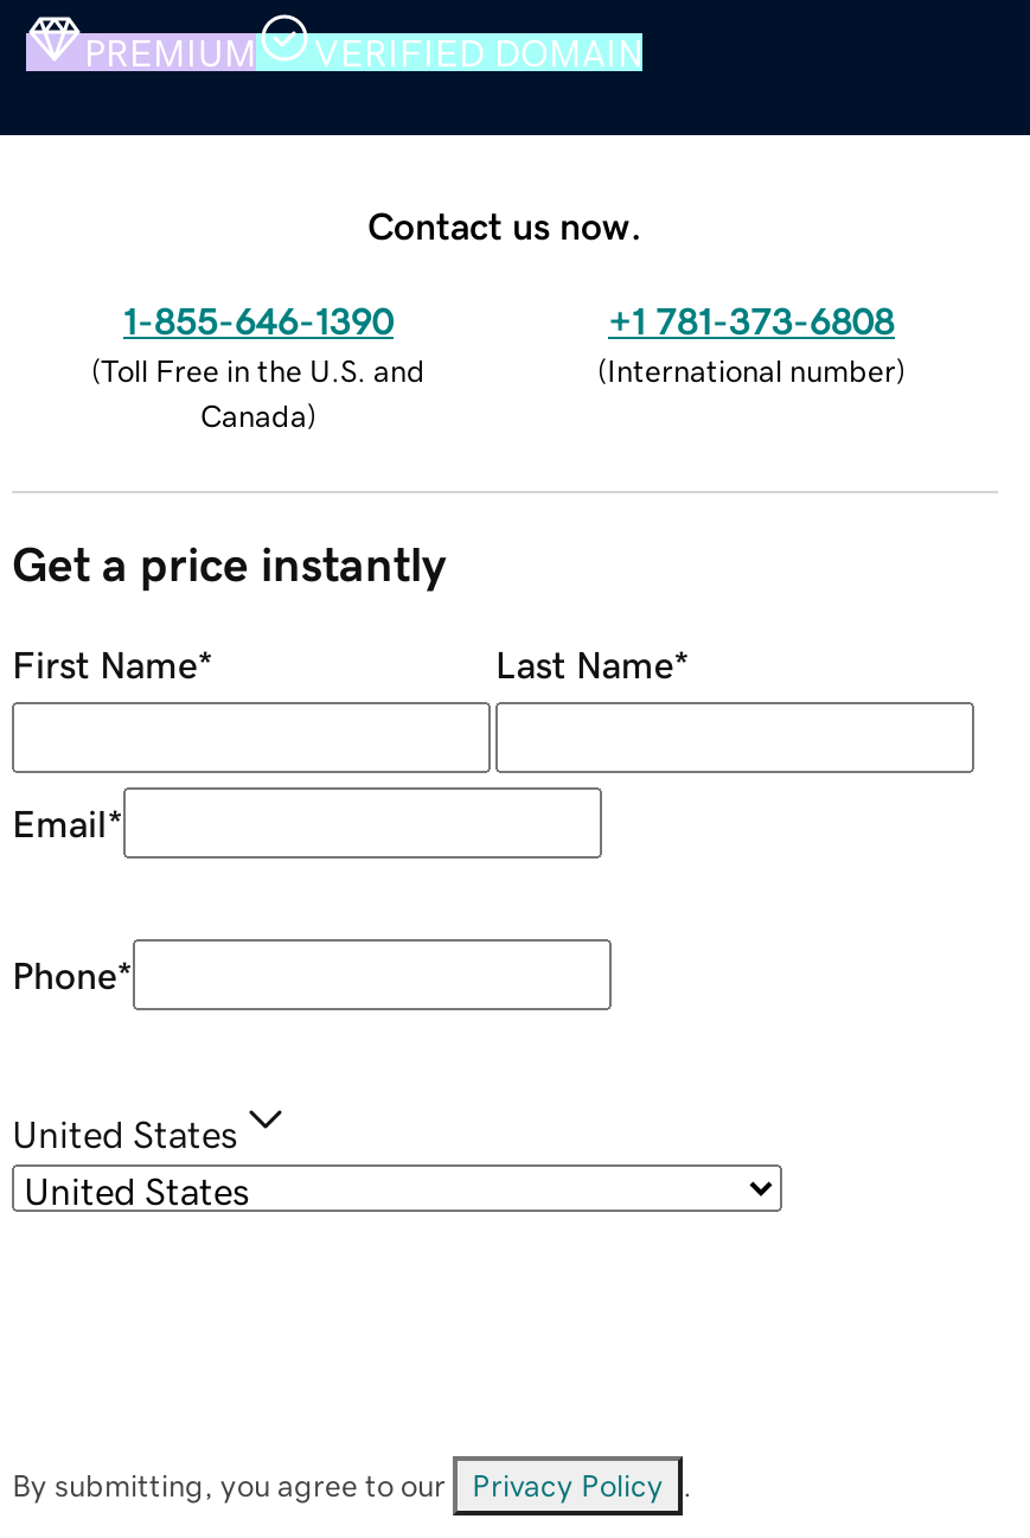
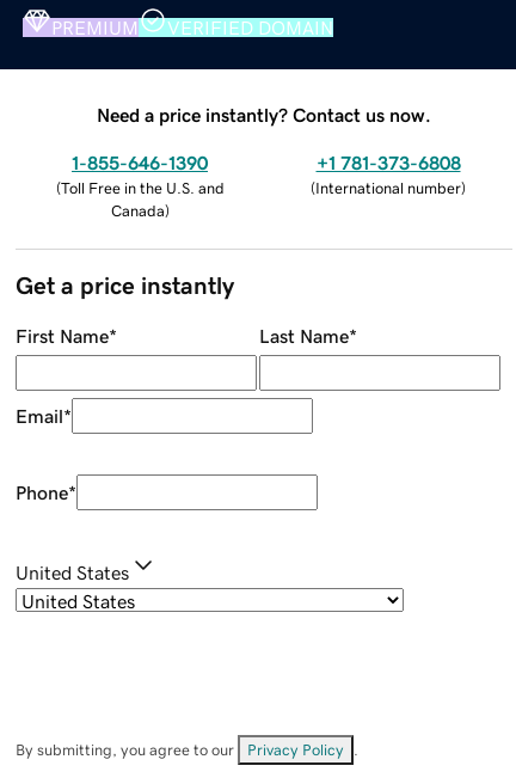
- Contact us now.
+ Need a price instantly? Contact us now.
